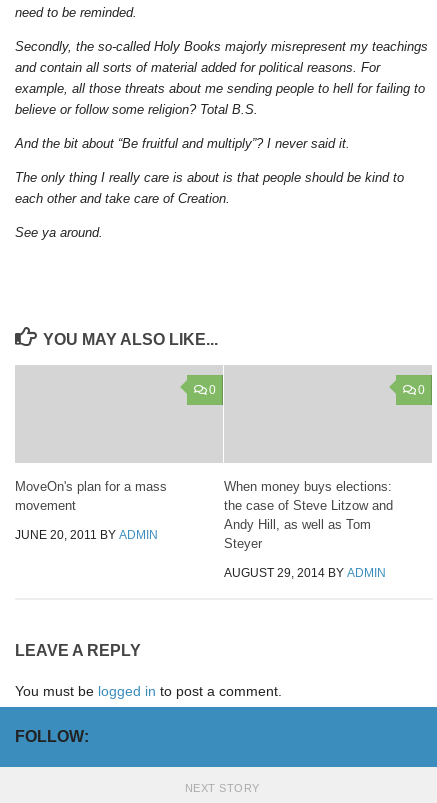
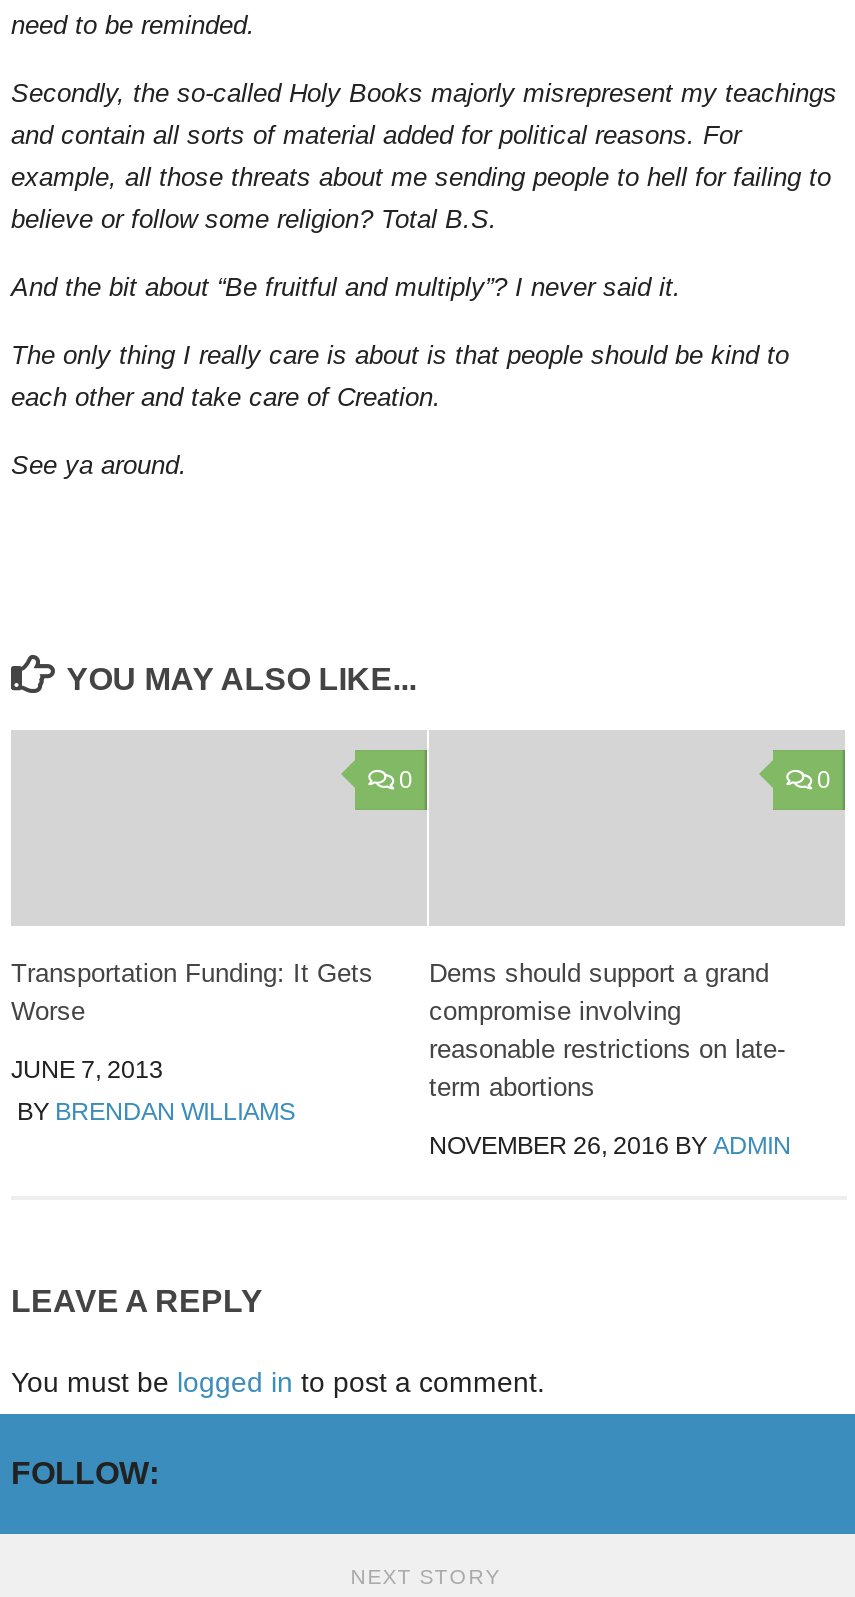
- MoveOn's plan for a mass
- movement
- JUNE 20, 2011 BY ADMIN
+ Transportation Funding: It Gets
+ Worse
+ JUNE 7, 2013
+ BY BRENDAN WILLIAMS

- When money buys elections:
- the case of Steve Litzow and
- Andy Hill, as well as Tom
- Steyer
+ Dems should support a grand
+ compromise involving
+ reasonable restrictions on late-
+ term abortions

- AUGUST 29, 2014 BY ADMIN
+ NOVEMBER 26, 2016 BY ADMIN
